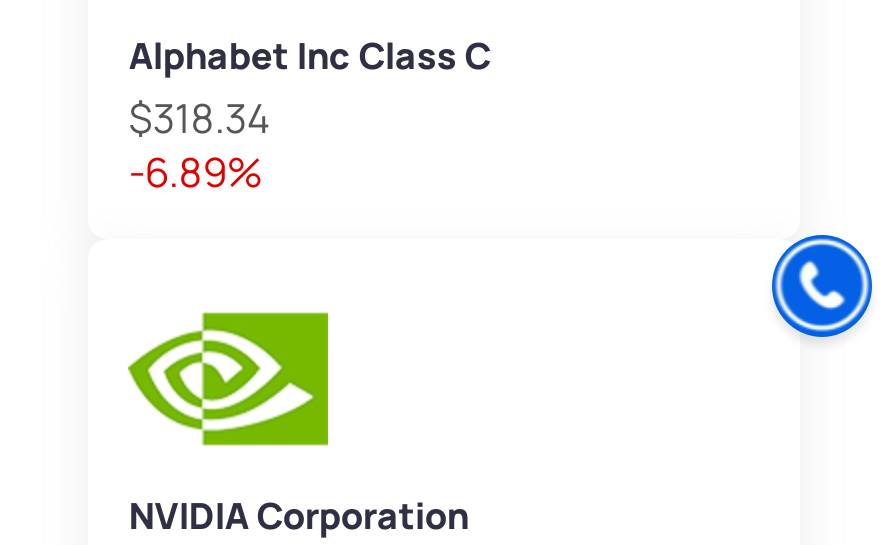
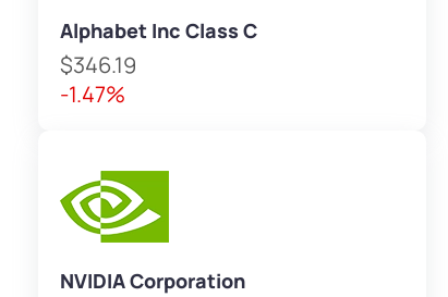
- $318.34
+ $346.19

- -6.89%
+ -1.47%

- [image]
